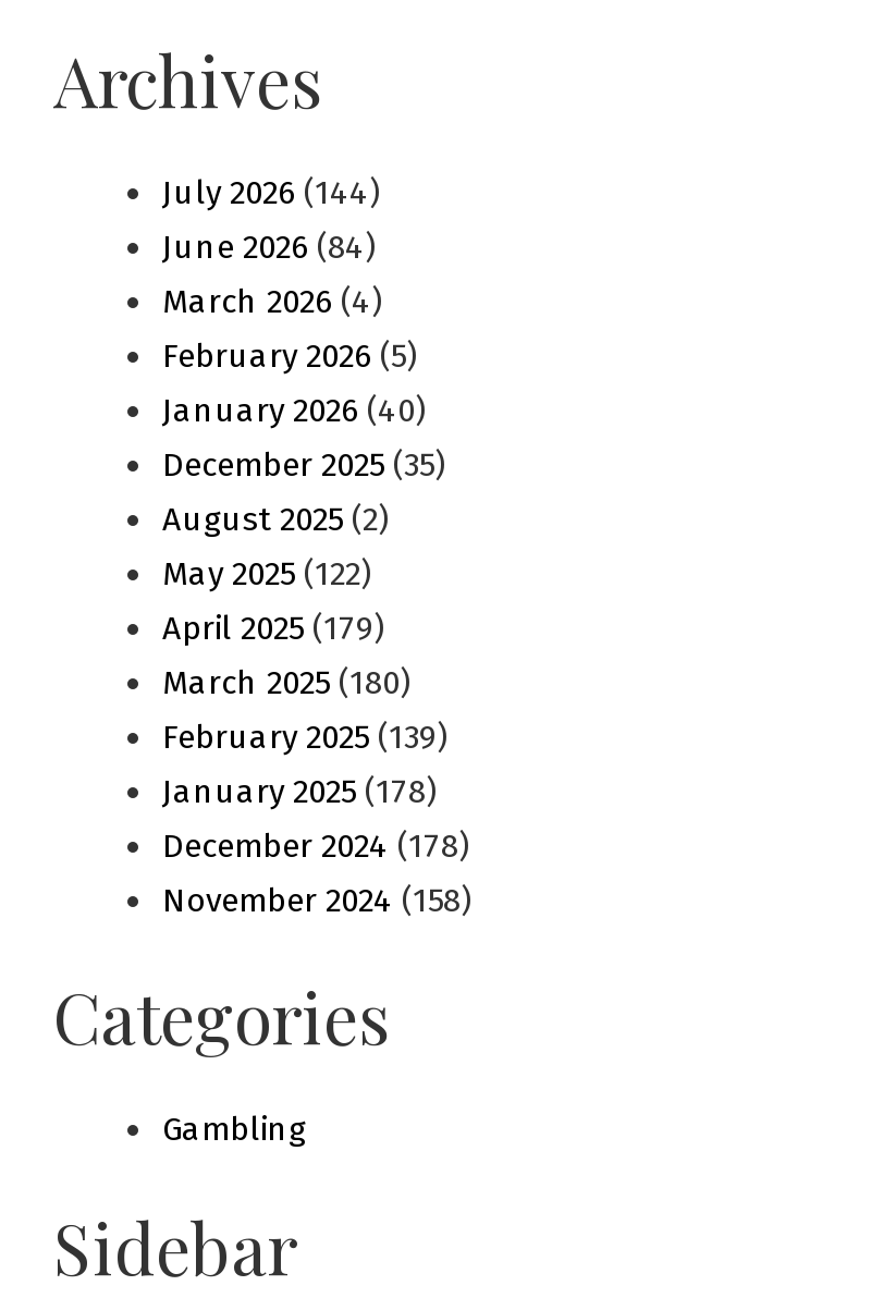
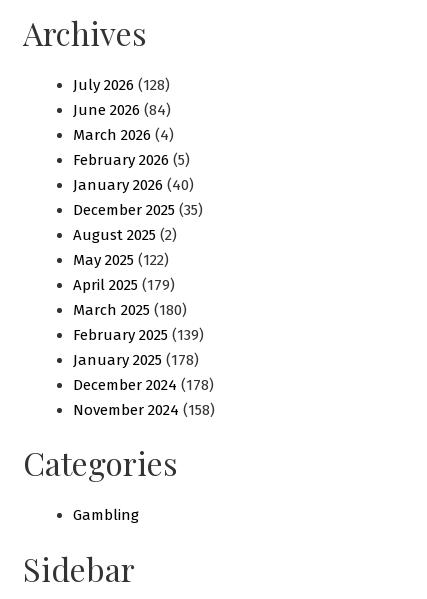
- July 2026 (144)
+ July 2026 (128)
